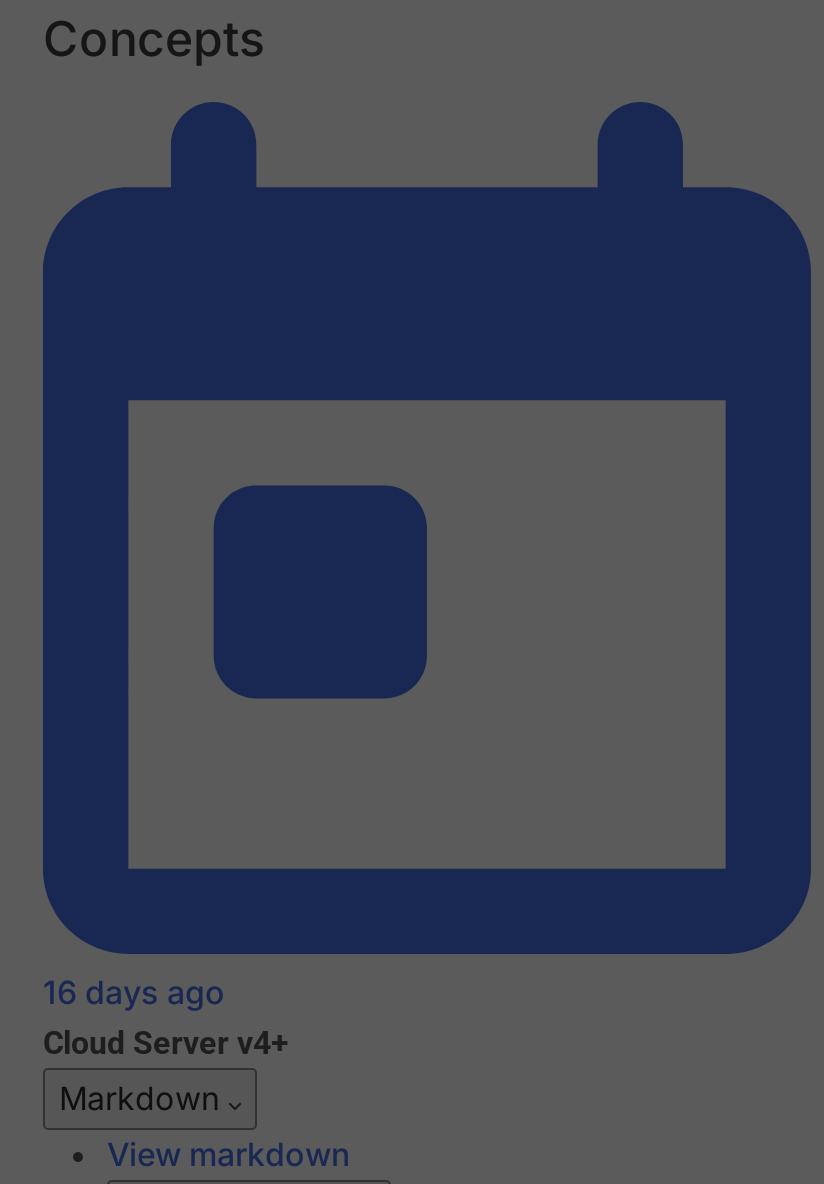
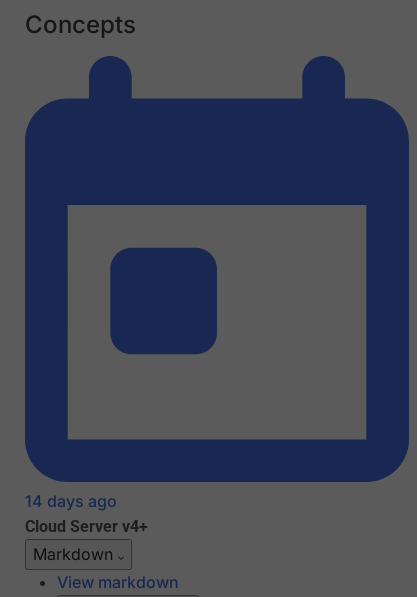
- 16 days ago
+ 14 days ago
